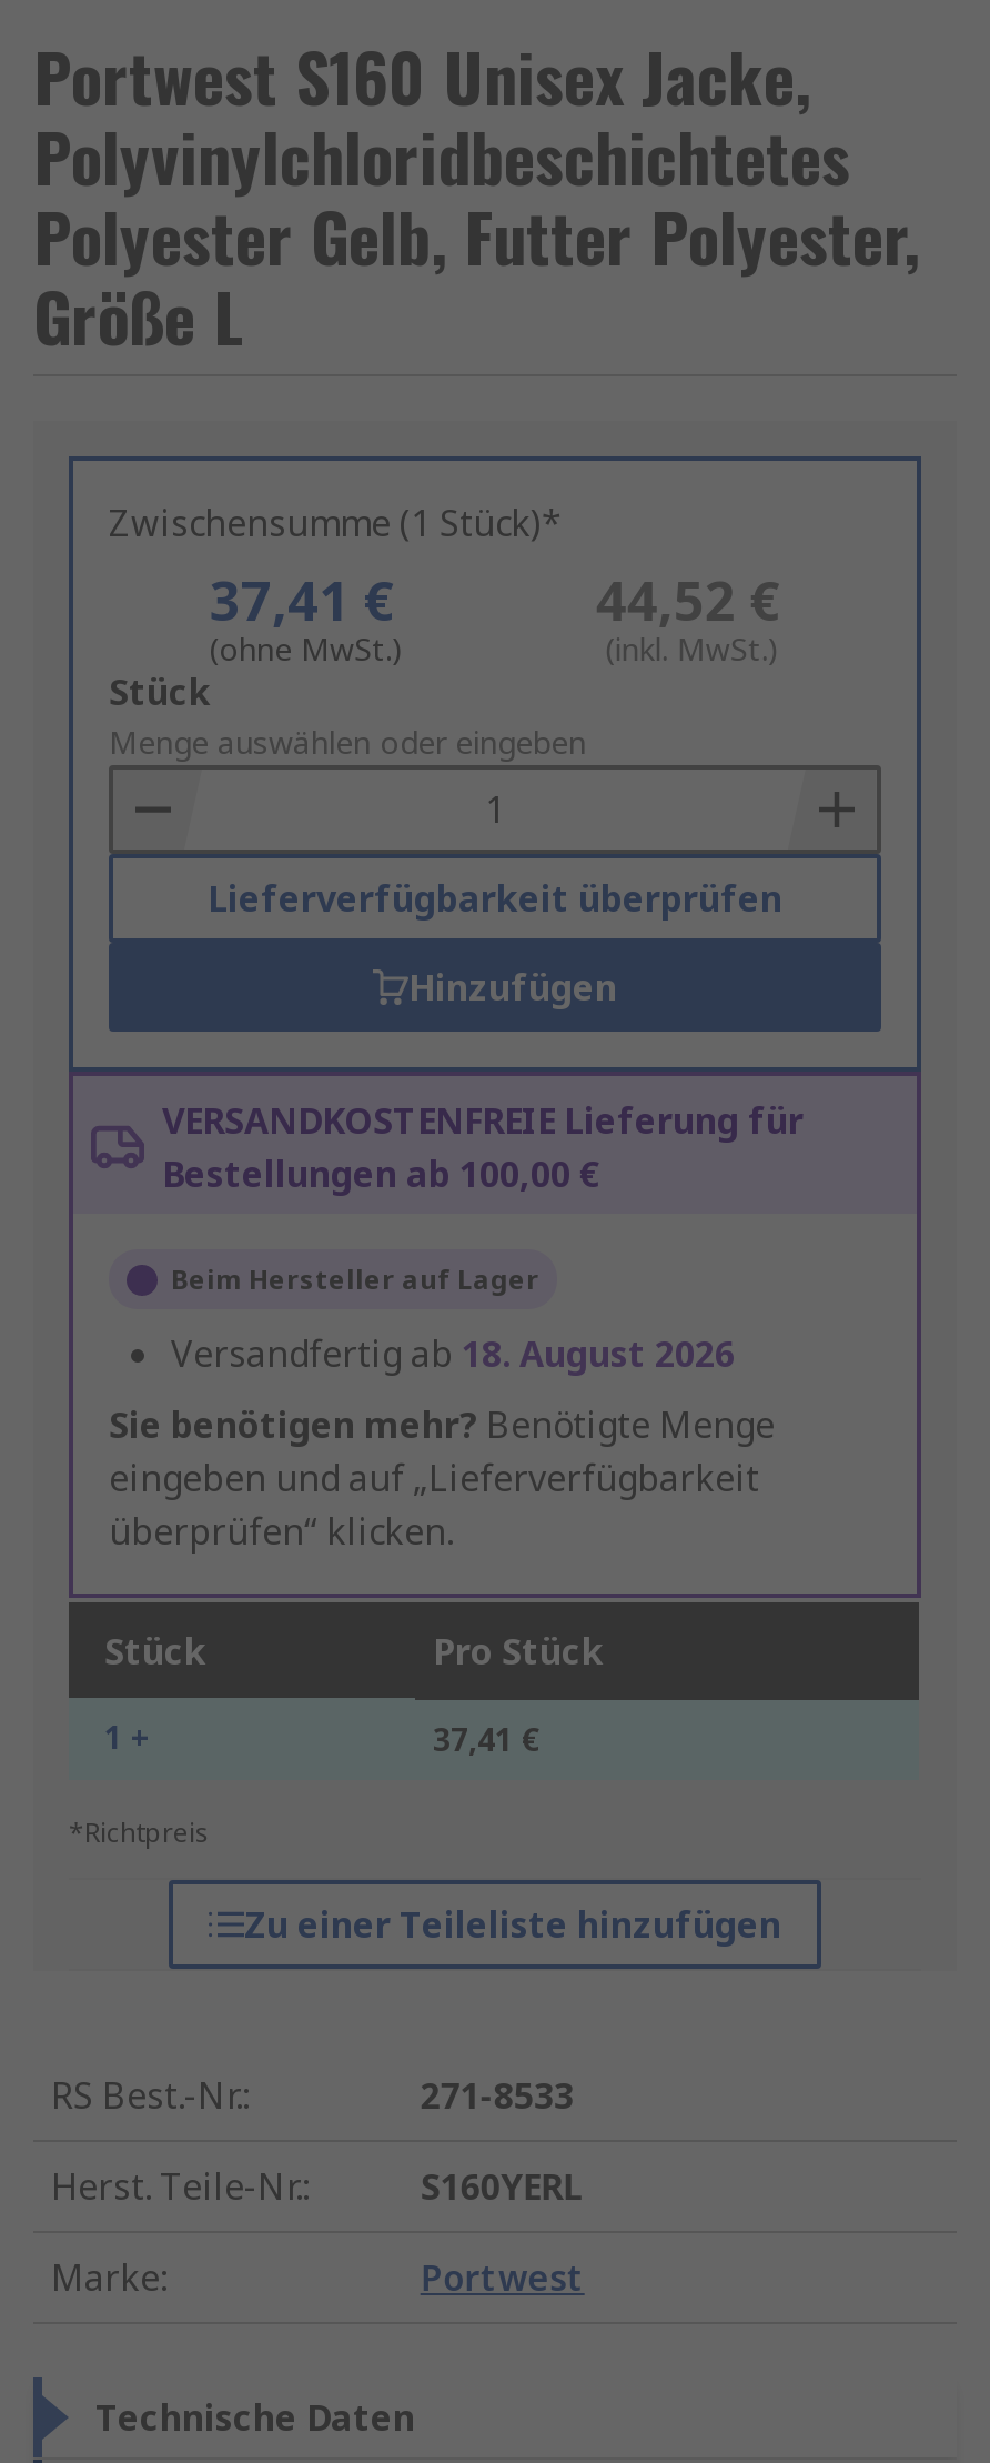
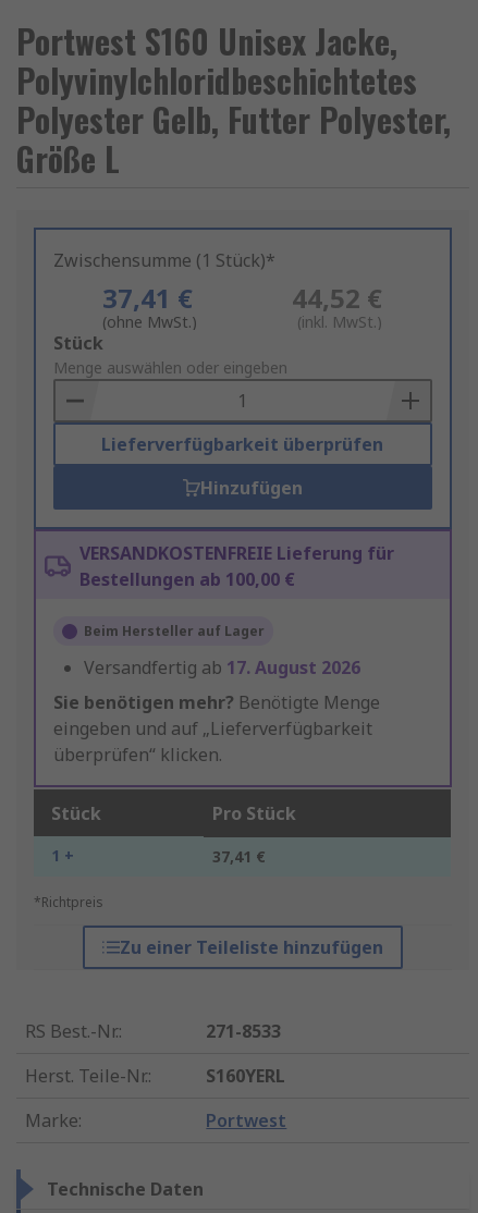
- Versandfertig ab 18. August 2026
+ Versandfertig ab 17. August 2026
